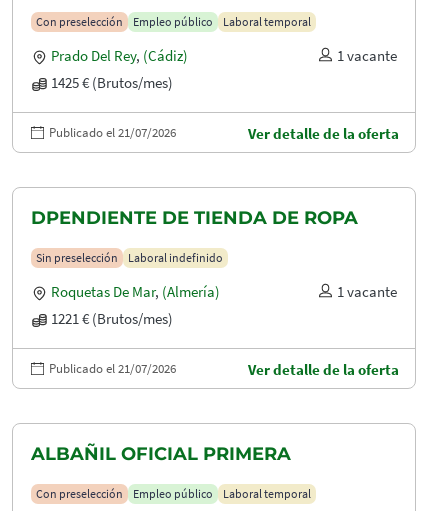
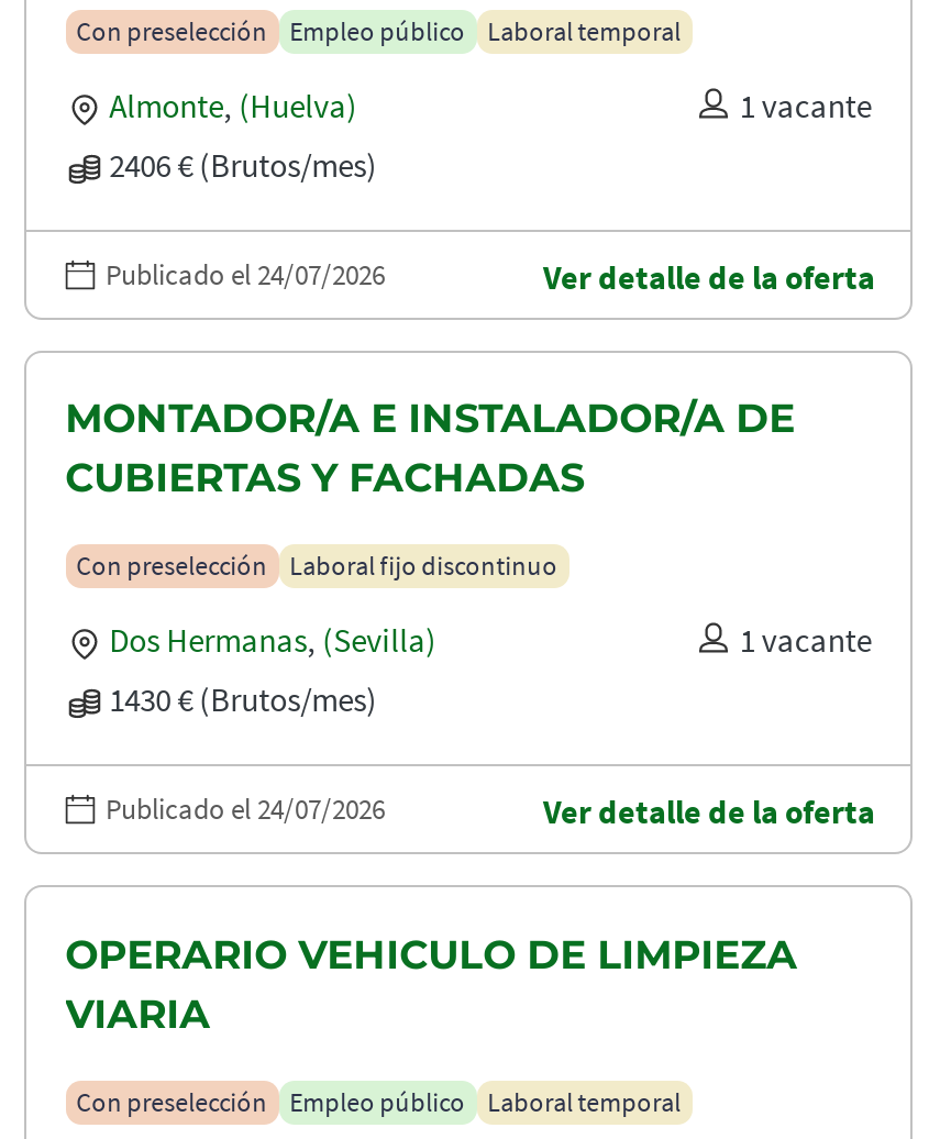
- Prado Del Rey, (Cádiz)
+ Almonte, (Huelva)

- 1425 € (Brutos/mes)
+ 2406 € (Brutos/mes)

- Publicado el 21/07/2026
+ Publicado el 24/07/2026

- DPENDIENTE DE TIENDA DE ROPA
+ MONTADOR/A E INSTALADOR/A DE
+ CUBIERTAS Y FACHADAS

- Sin preselección
- Laboral indefinido
+ Con preselección
+ Laboral fijo discontinuo

- Roquetas De Mar, (Almería)
+ Dos Hermanas, (Sevilla)

- 1221 € (Brutos/mes)
+ 1430 € (Brutos/mes)

- Publicado el 21/07/2026
+ Publicado el 24/07/2026

- ALBAÑIL OFICIAL PRIMERA
+ OPERARIO VEHICULO DE LIMPIEZA
+ VIARIA
